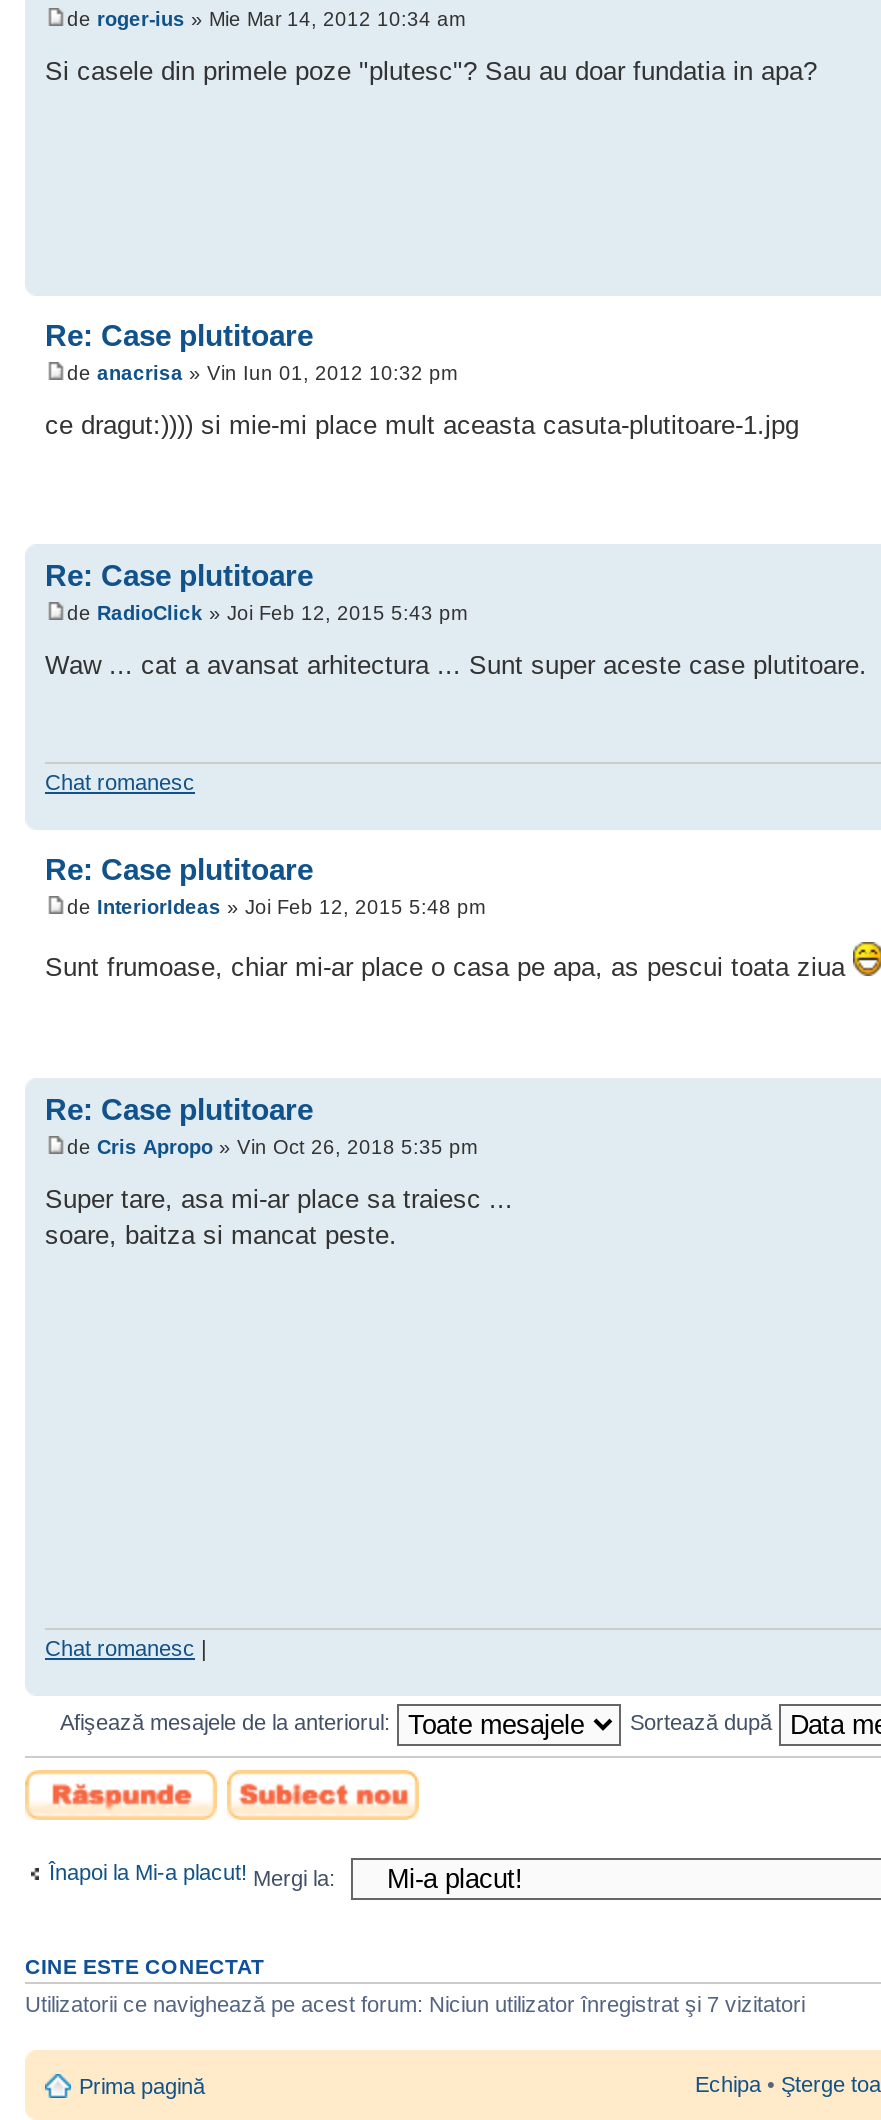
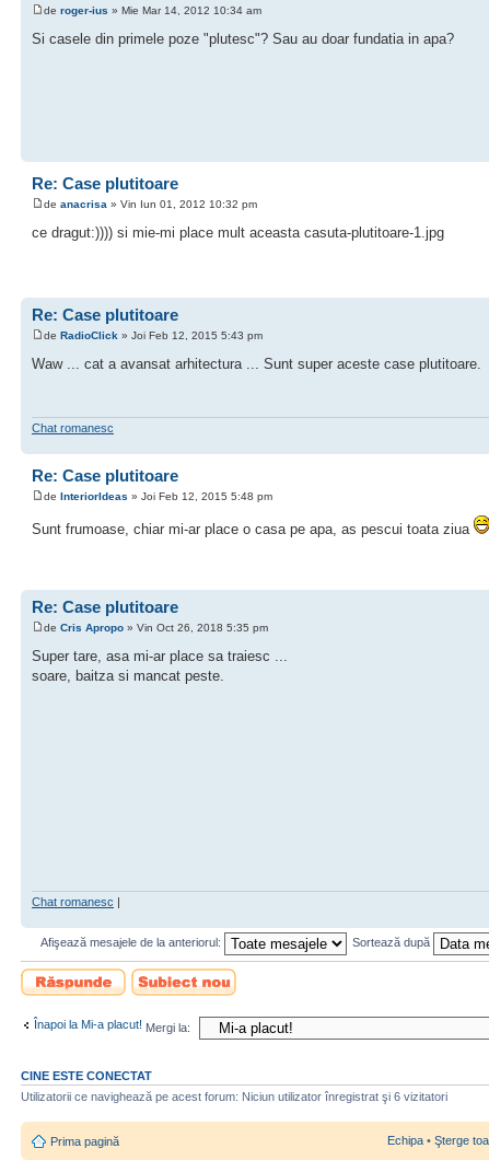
- Utilizatorii ce navighează pe acest forum: Niciun utilizator înregistrat şi 7 vizitatori
+ Utilizatorii ce navighează pe acest forum: Niciun utilizator înregistrat şi 6 vizitatori
